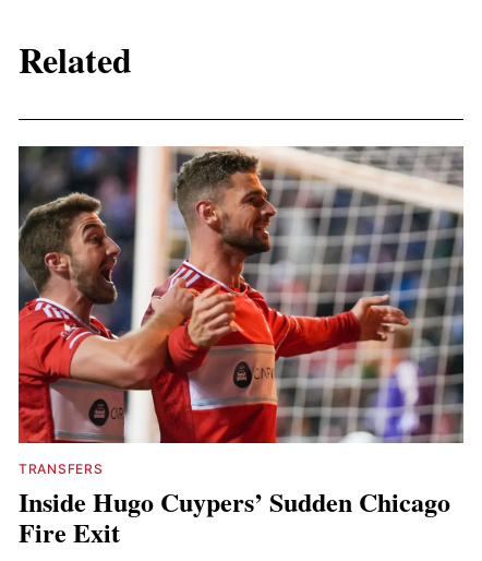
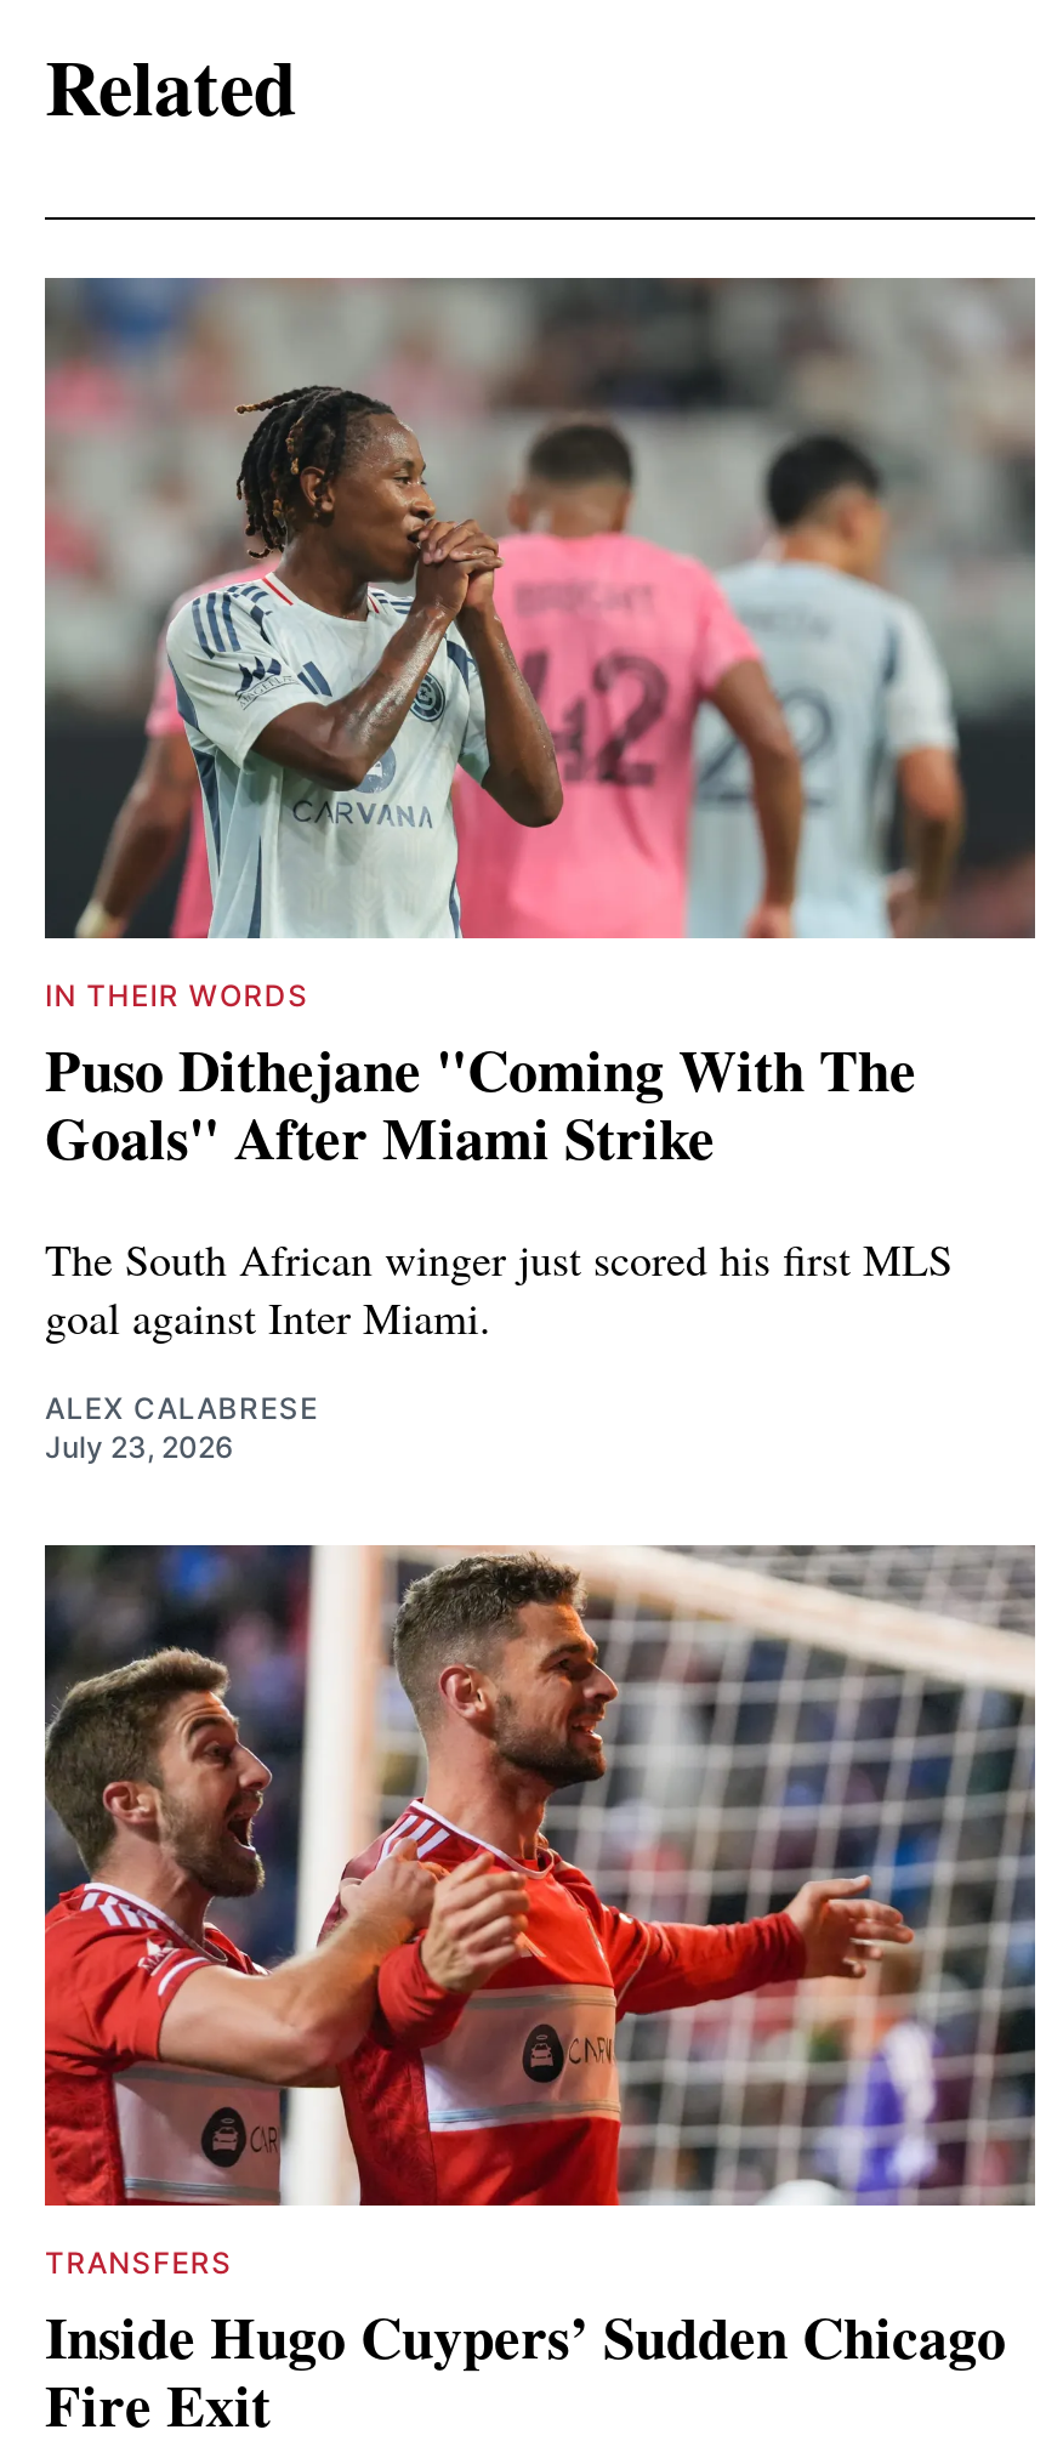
+ [image]
+ IN THEIR WORDS
+ Puso Dithejane "Coming With The
+ Goals" After Miami Strike
+ The South African winger just scored his first MLS
+ goal against Inter Miami.
+ ALEX CALABRESE
+ July 23, 2026
